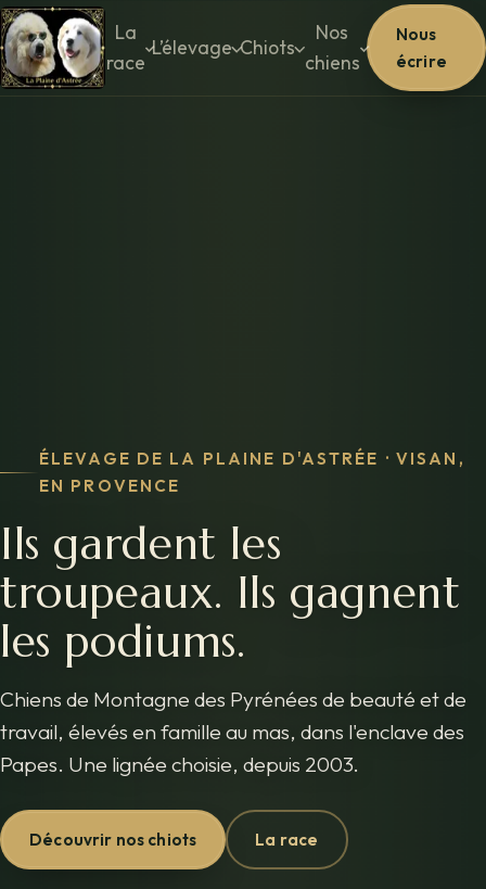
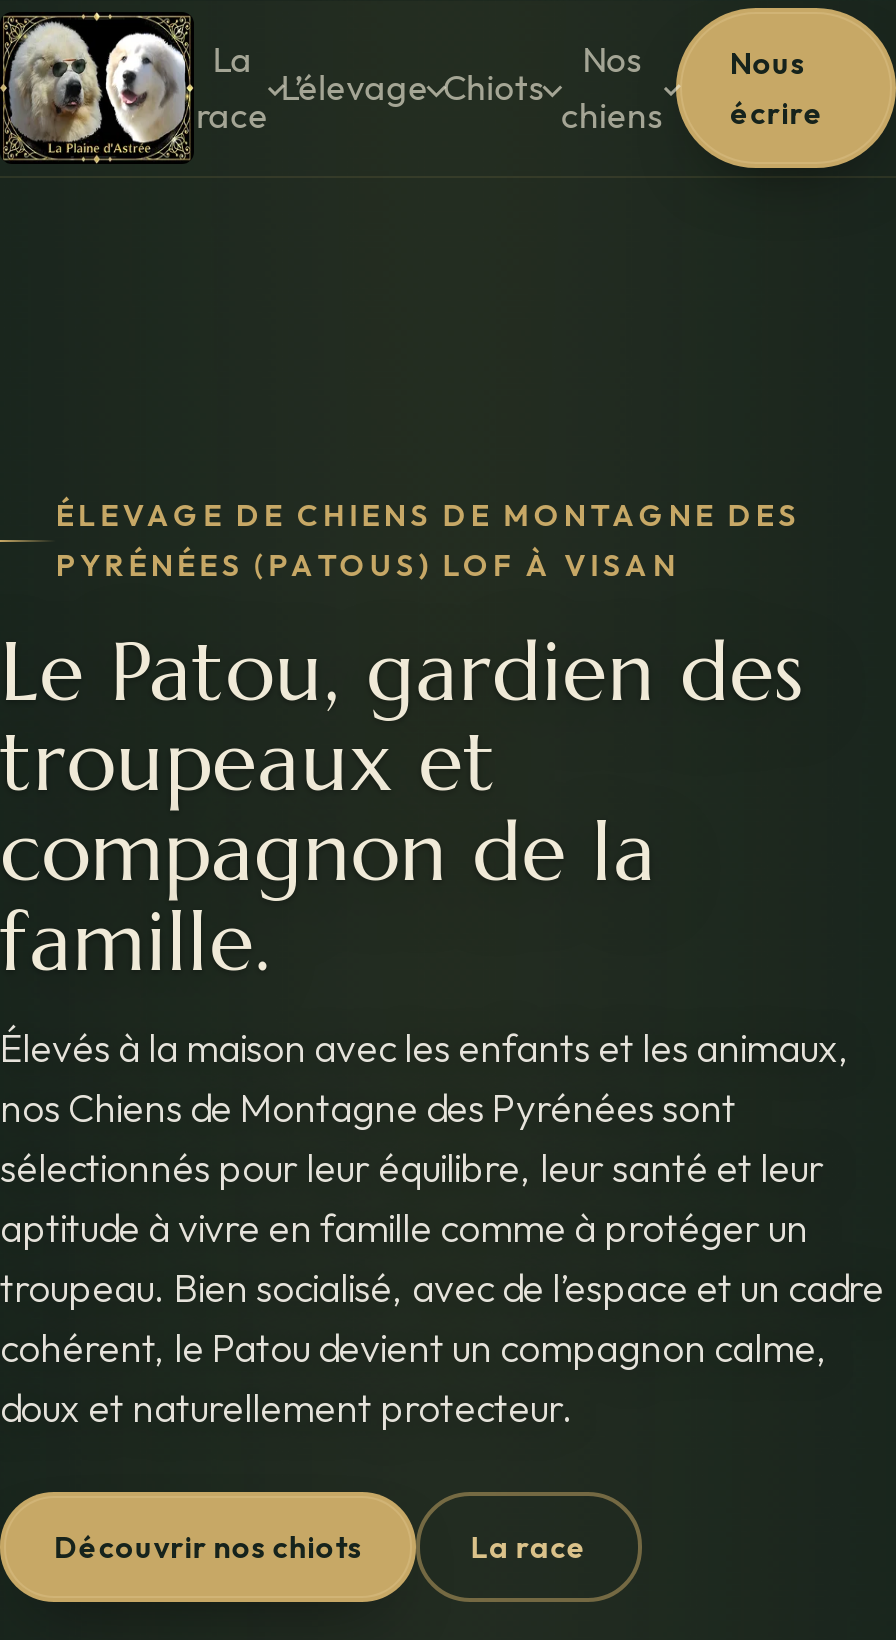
- ÉLEVAGE DE LA PLAINE D'ASTRÉE · VISAN,
- EN PROVENCE
- Ils gardent les
- troupeaux. Ils gagnent
- les podiums.
- Chiens de Montagne des Pyrénées de beauté et de
- travail, élevés en famille au mas, dans l'enclave des
- Papes. Une lignée choisie, depuis 2003.
+ ÉLEVAGE DE CHIENS DE MONTAGNE DES
+ PYRÉNÉES (PATOUS) LOF À VISAN
+ Le Patou, gardien des
+ troupeaux et
+ compagnon de la
+ famille.
+ Élevés à la maison avec les enfants et les animaux,
+ nos Chiens de Montagne des Pyrénées sont
+ sélectionnés pour leur équilibre, leur santé et leur
+ aptitude à vivre en famille comme à protéger un
+ troupeau. Bien socialisé, avec de l’espace et un cadre
+ cohérent, le Patou devient un compagnon calme,
+ doux et naturellement protecteur.
